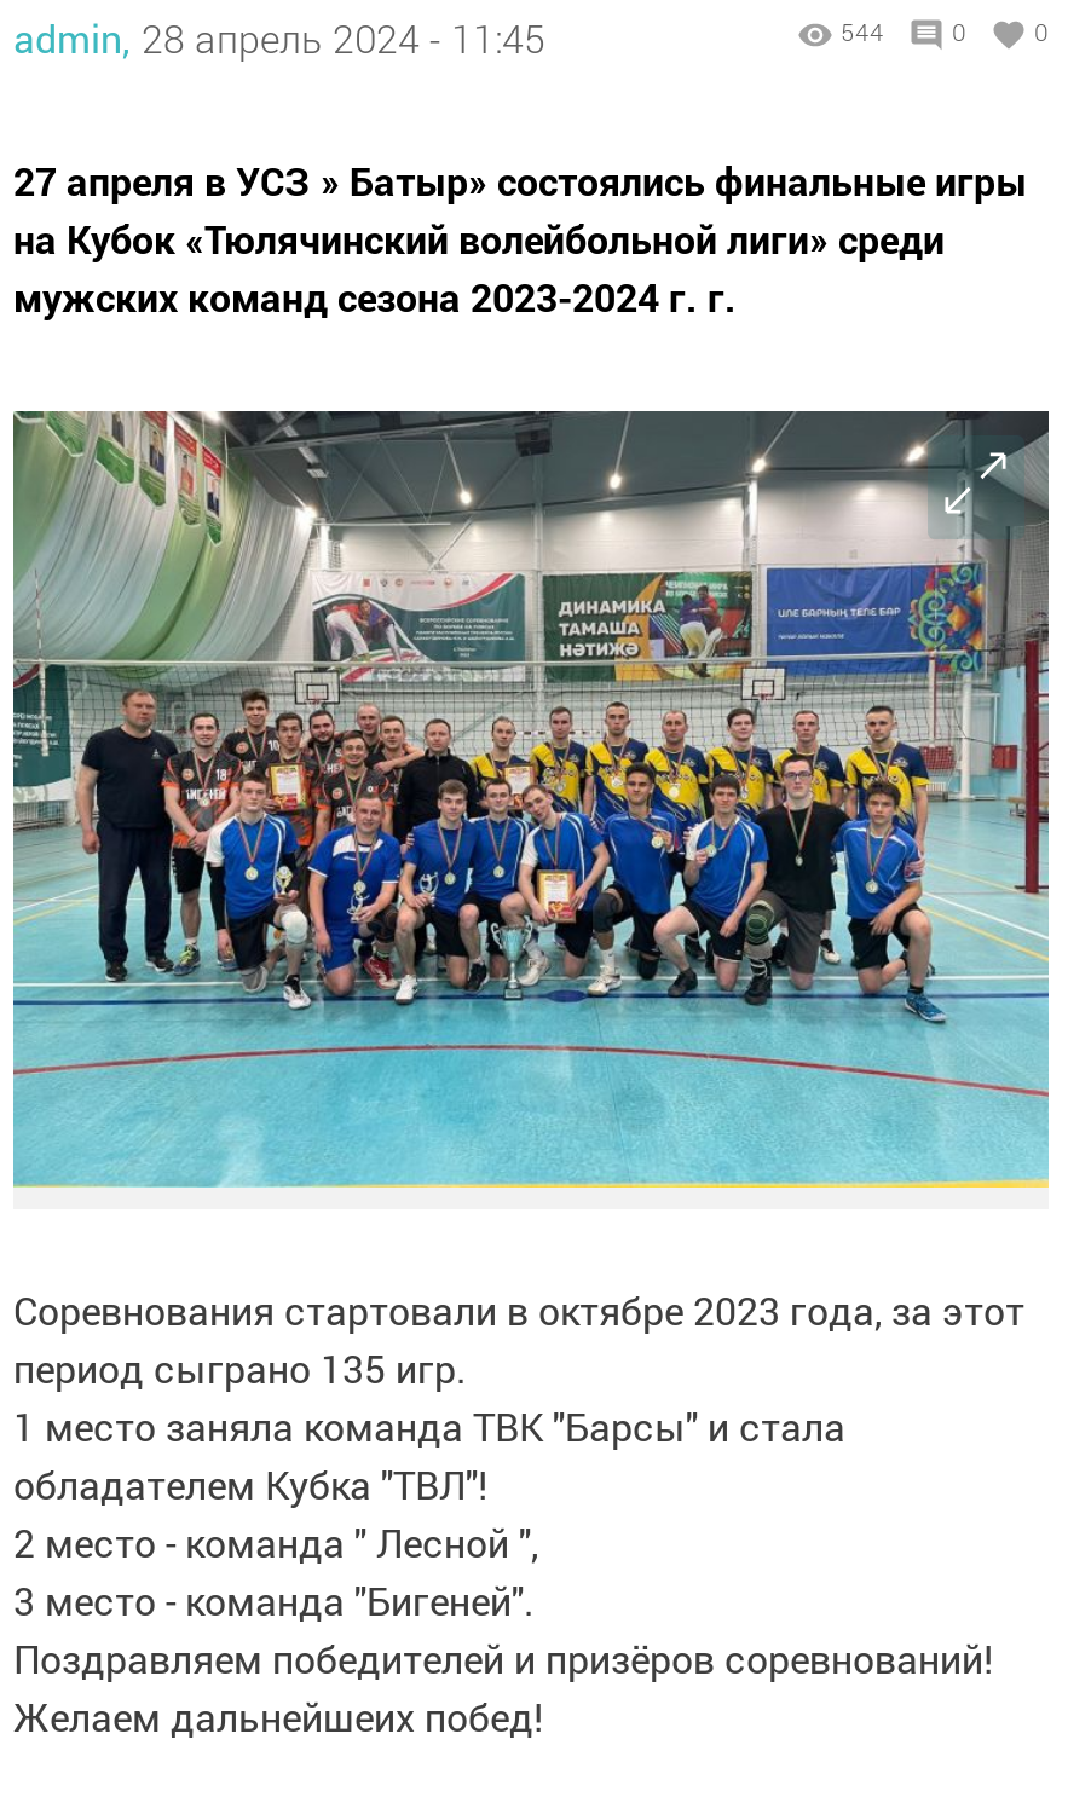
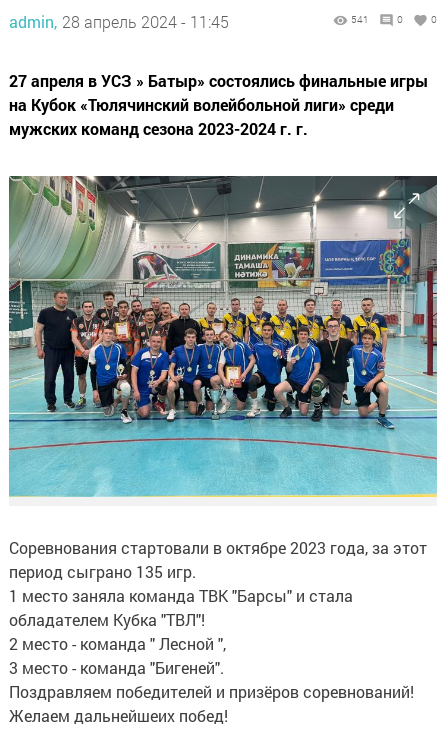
- 544
+ 541
